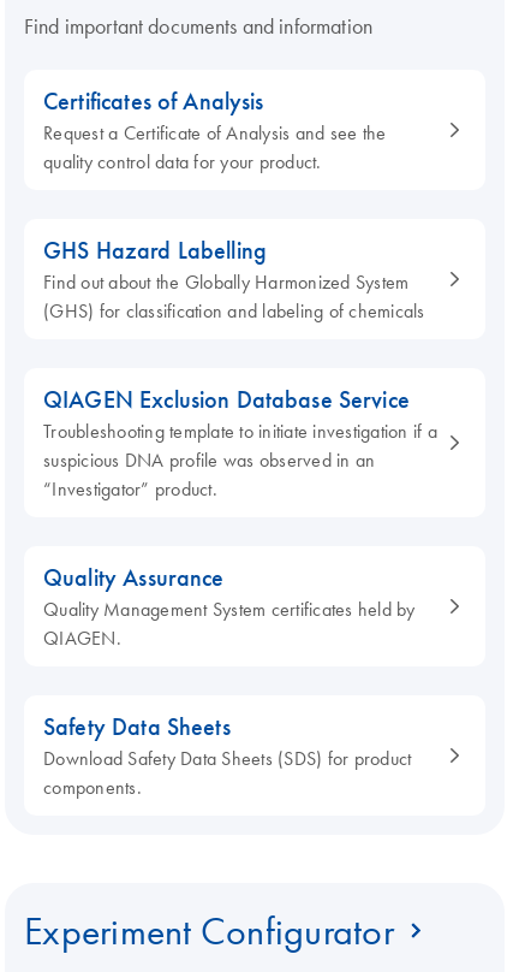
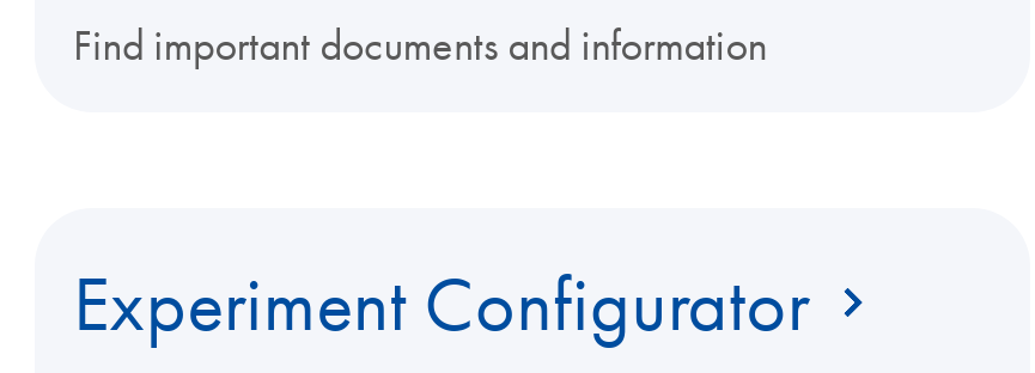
- Certificates of Analysis
- Request a Certificate of Analysis and see the
- quality control data for your product.
- GHS Hazard Labelling
- Find out about the Globally Harmonized System
- (GHS) for classification and labeling of chemicals
- QIAGEN Exclusion Database Service
- Troubleshooting template to initiate investigation if a
- suspicious DNA profile was observed in an
- “Investigator” product.
- Quality Assurance
- Quality Management System certificates held by
- QIAGEN.
- Safety Data Sheets
- Download Safety Data Sheets (SDS) for product
- components.
